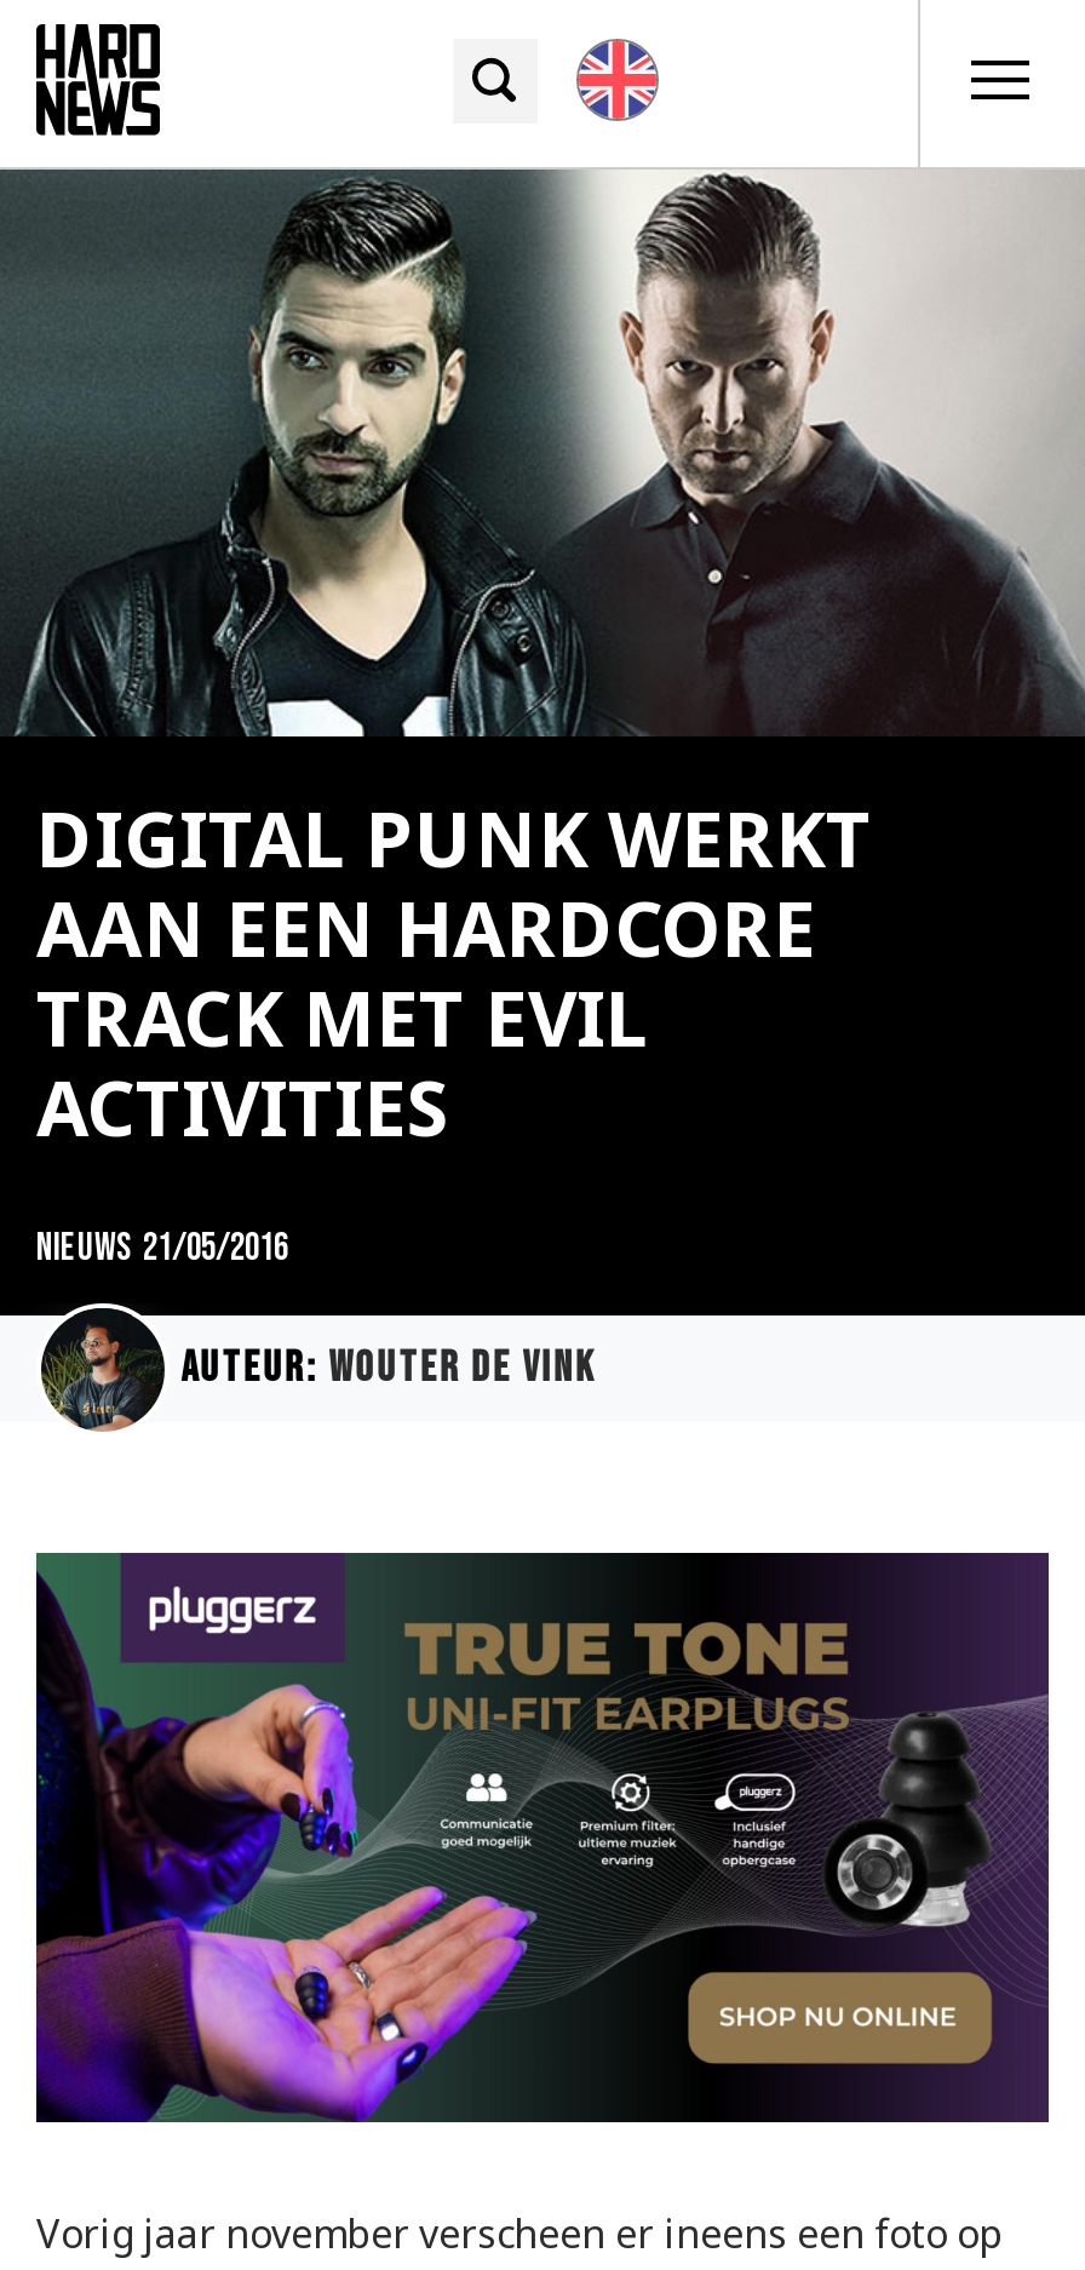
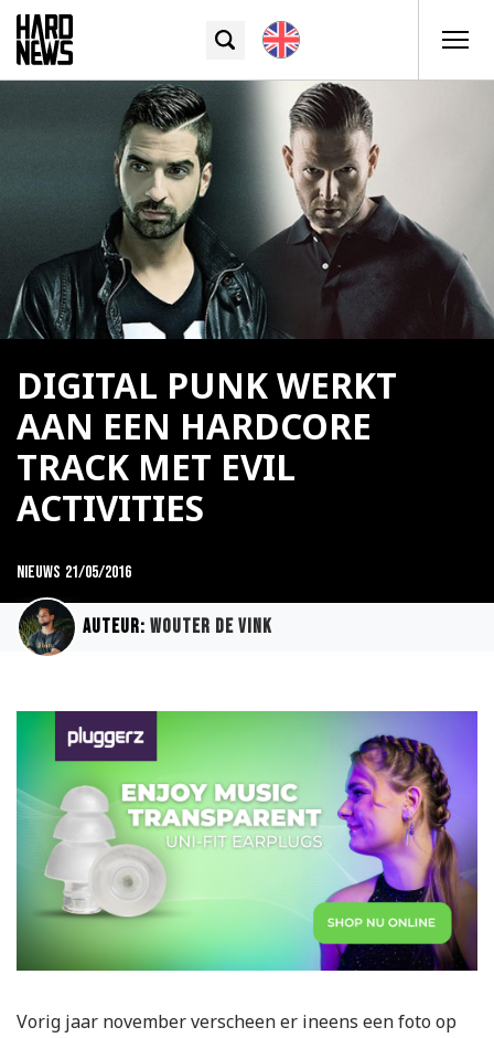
- [image]
+ [image]
